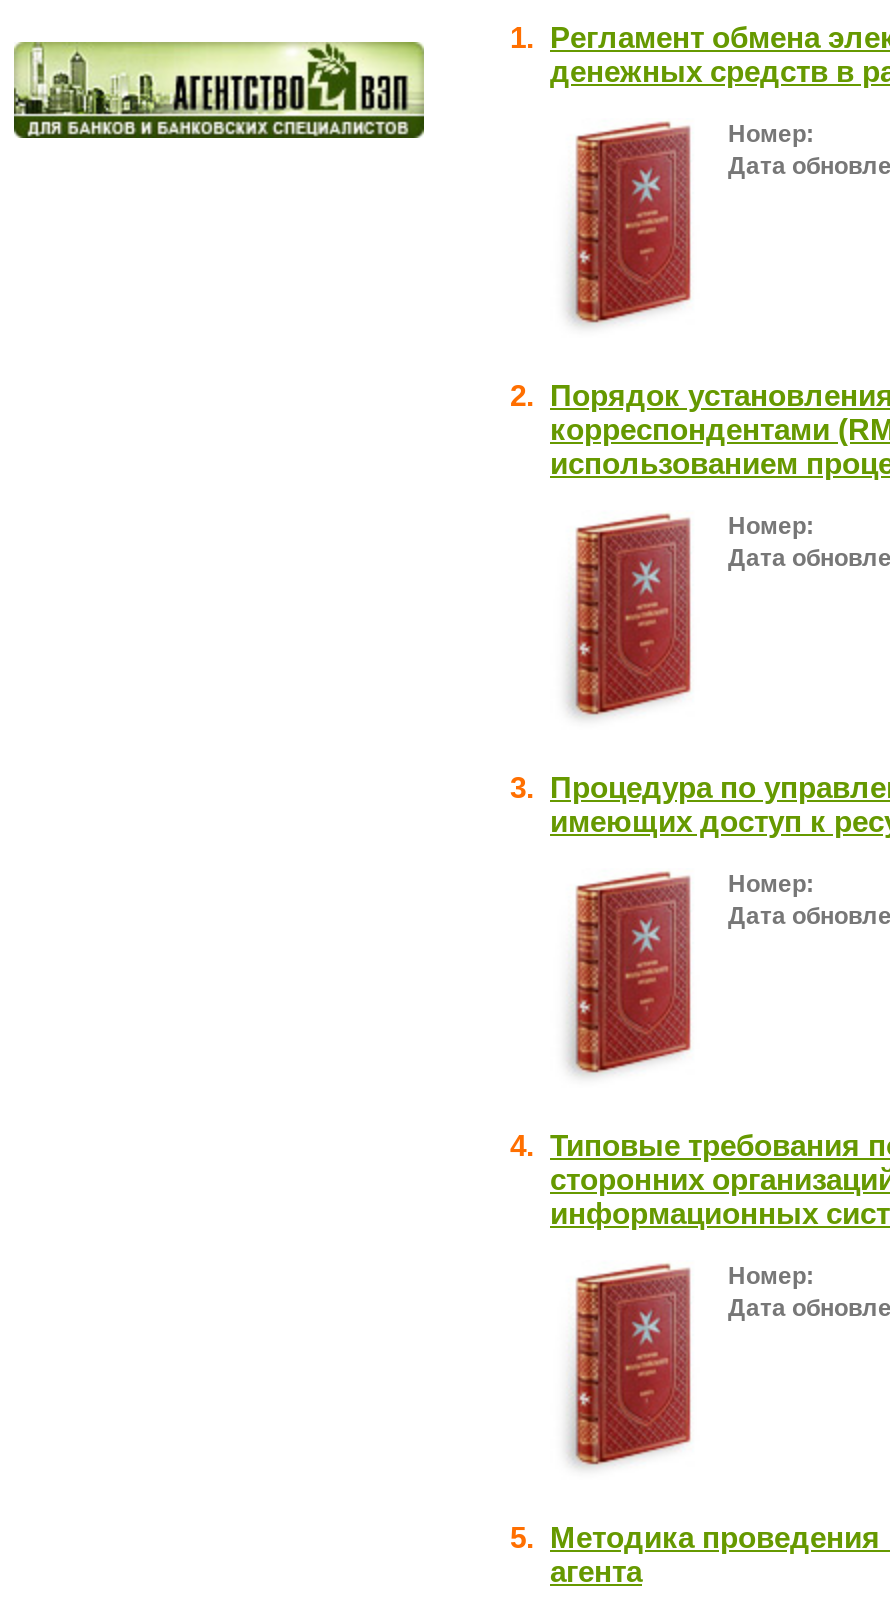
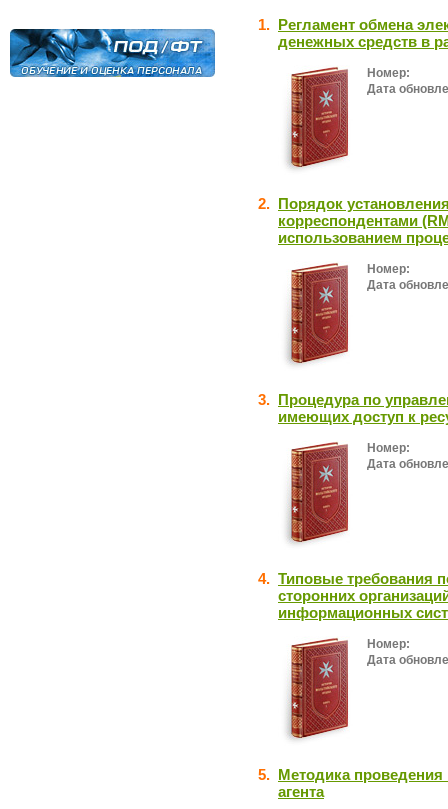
- [image]
+ [image]
